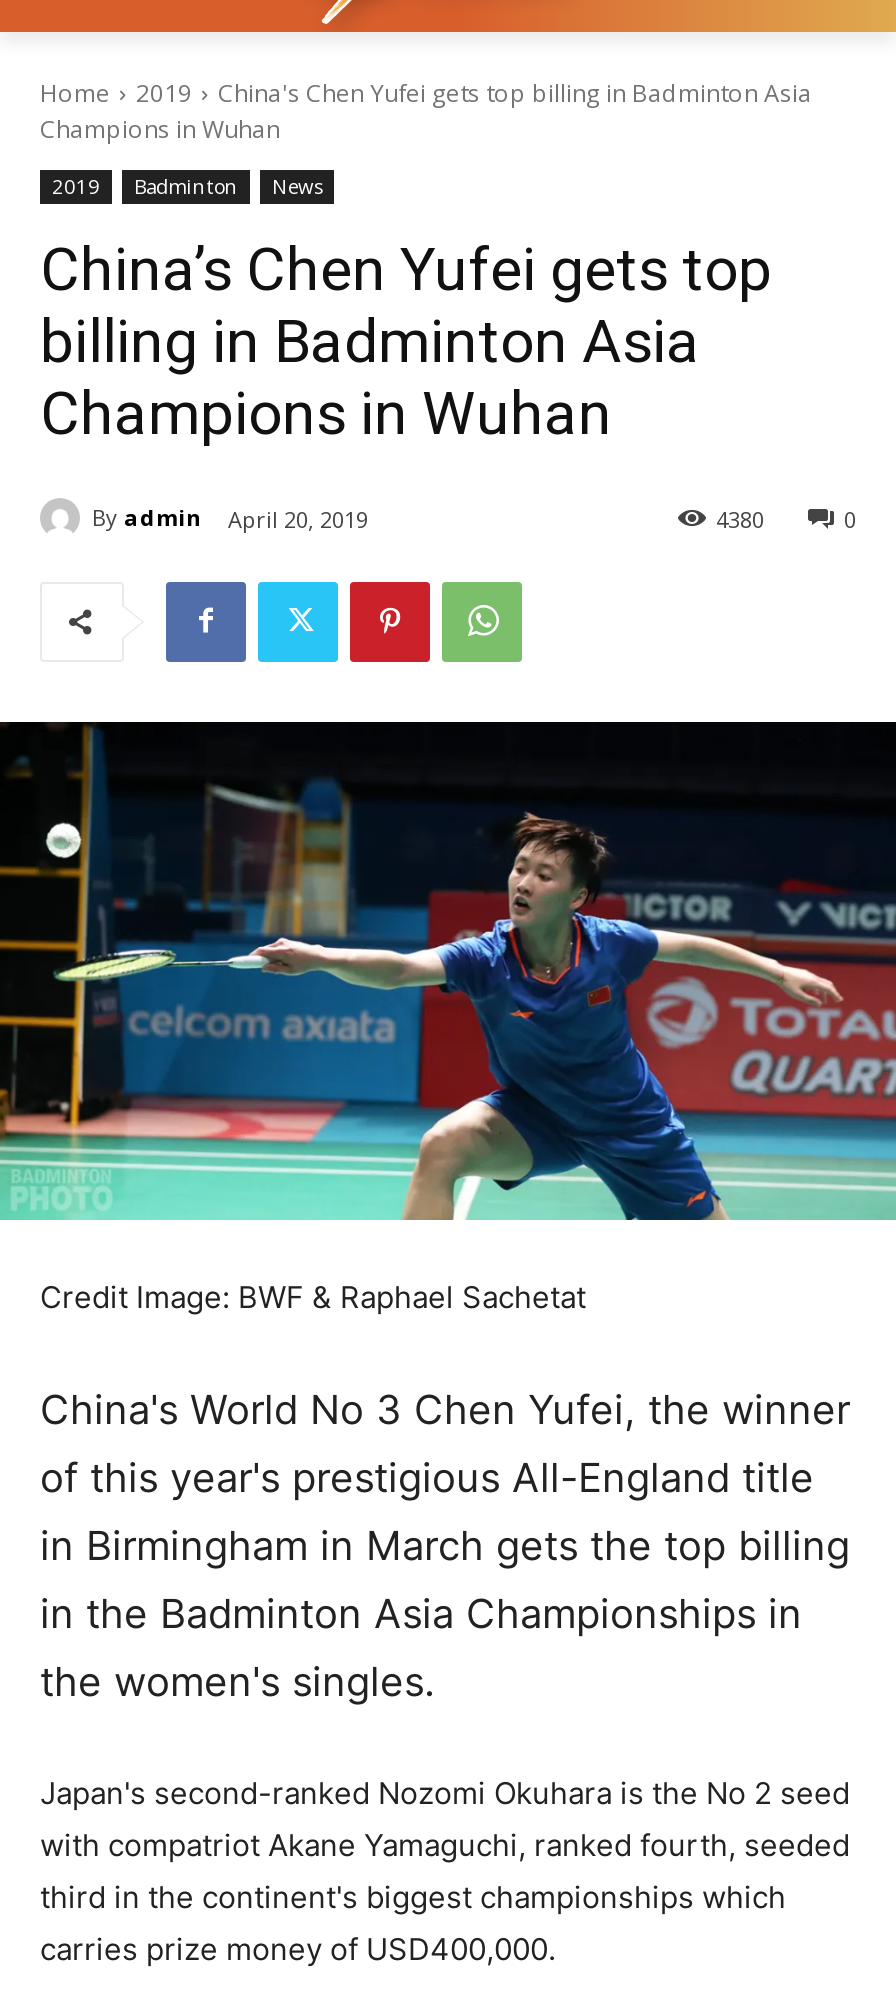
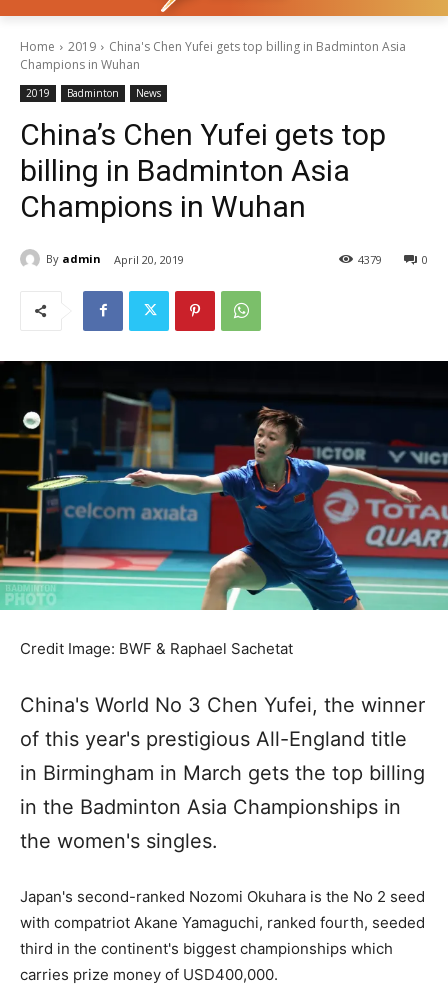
- 4380
+ 4379
